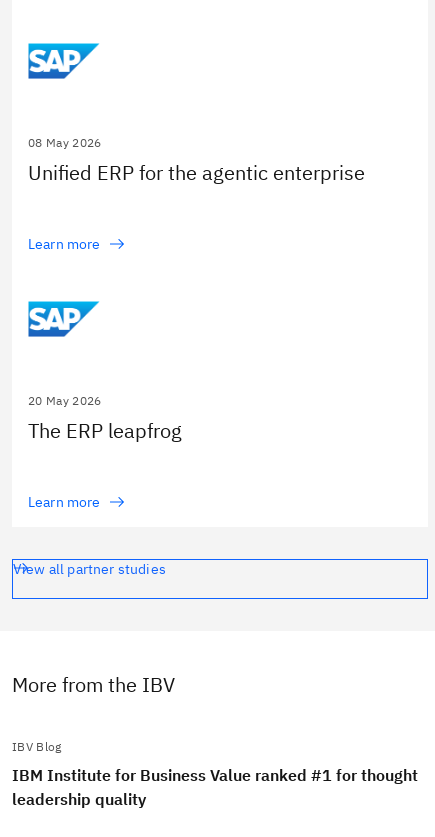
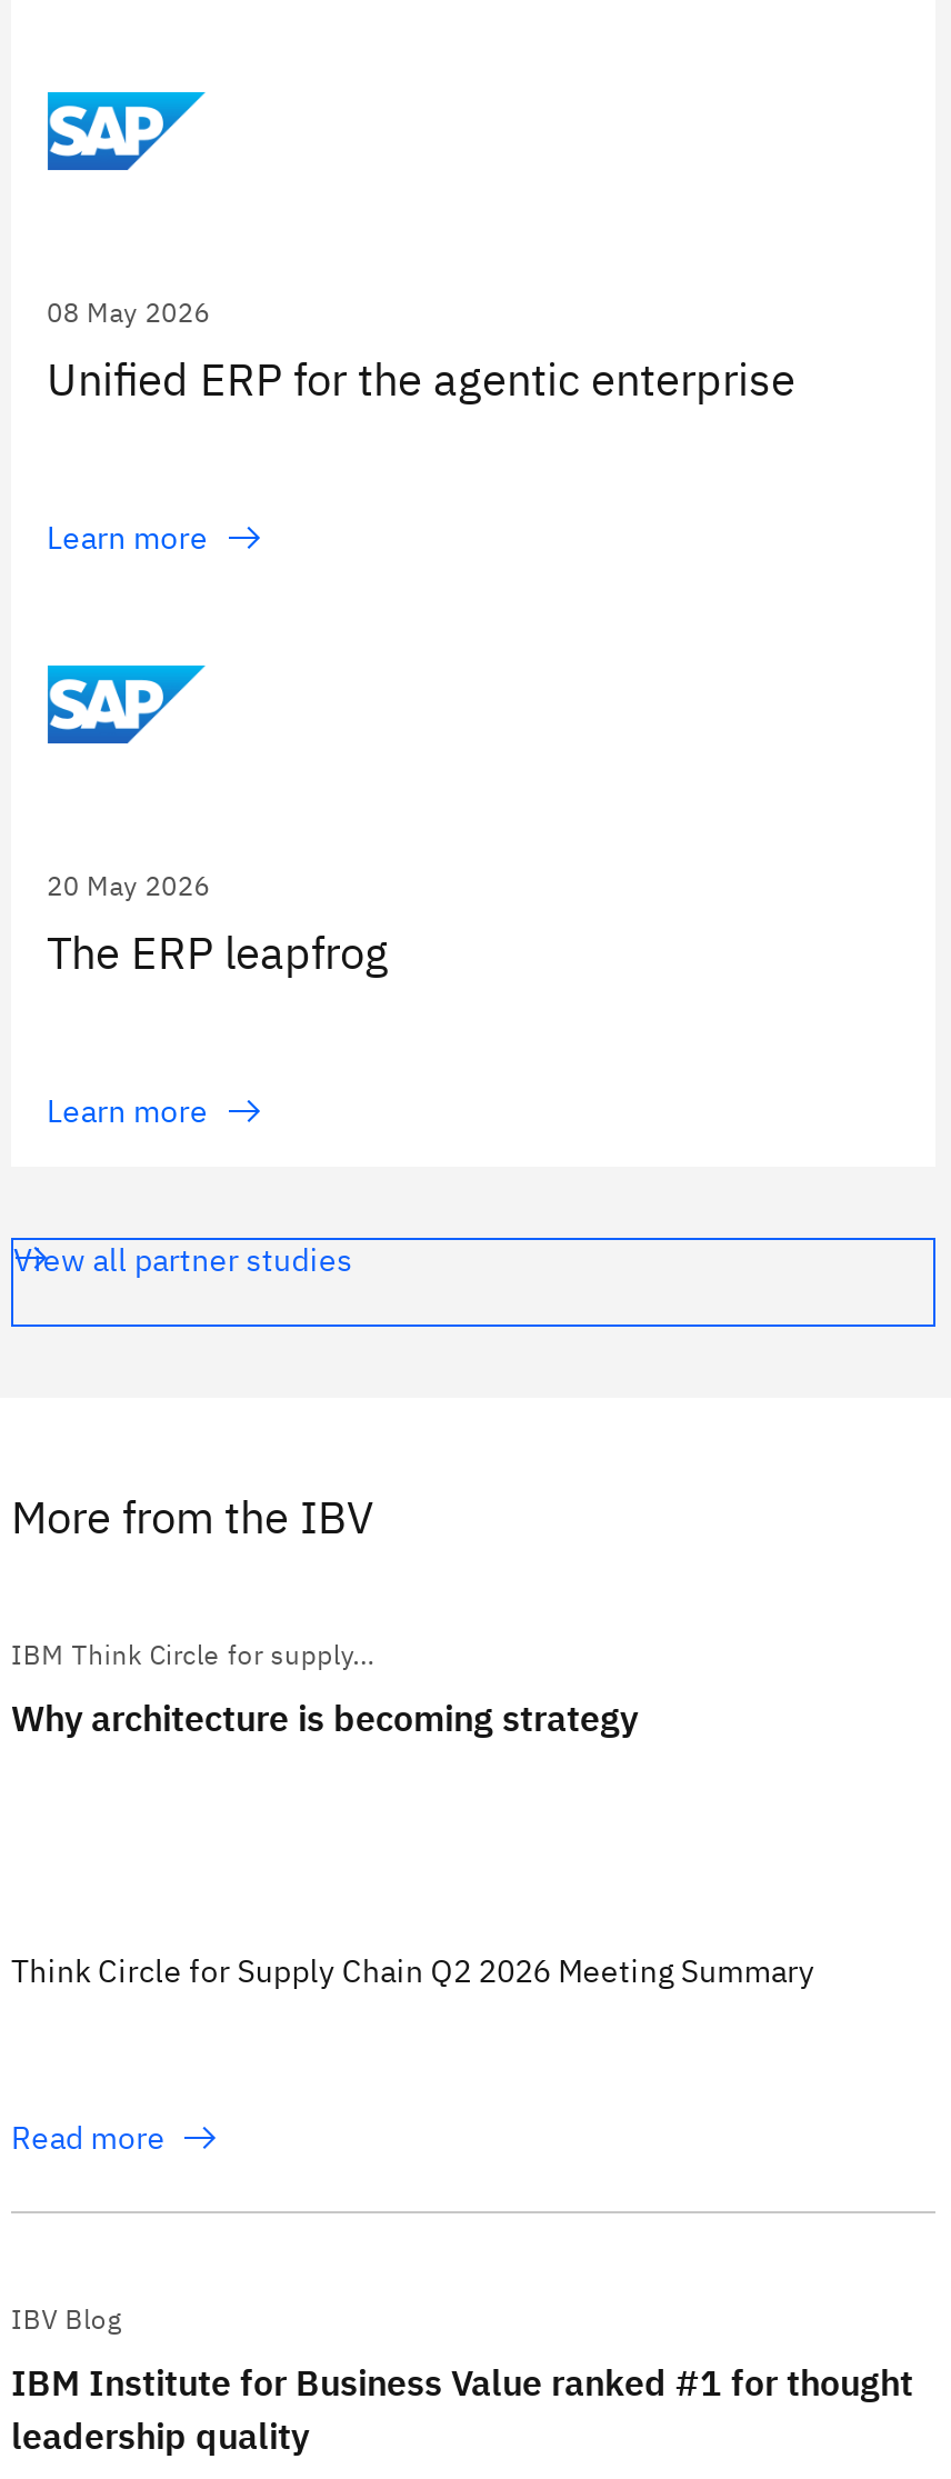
moved down: [image]

moved up: [image]

+ IBM Think Circle for supply...
+ Why architecture is becoming strategy

+ Think Circle for Supply Chain Q2 2026 Meeting Summary

+ Read more
